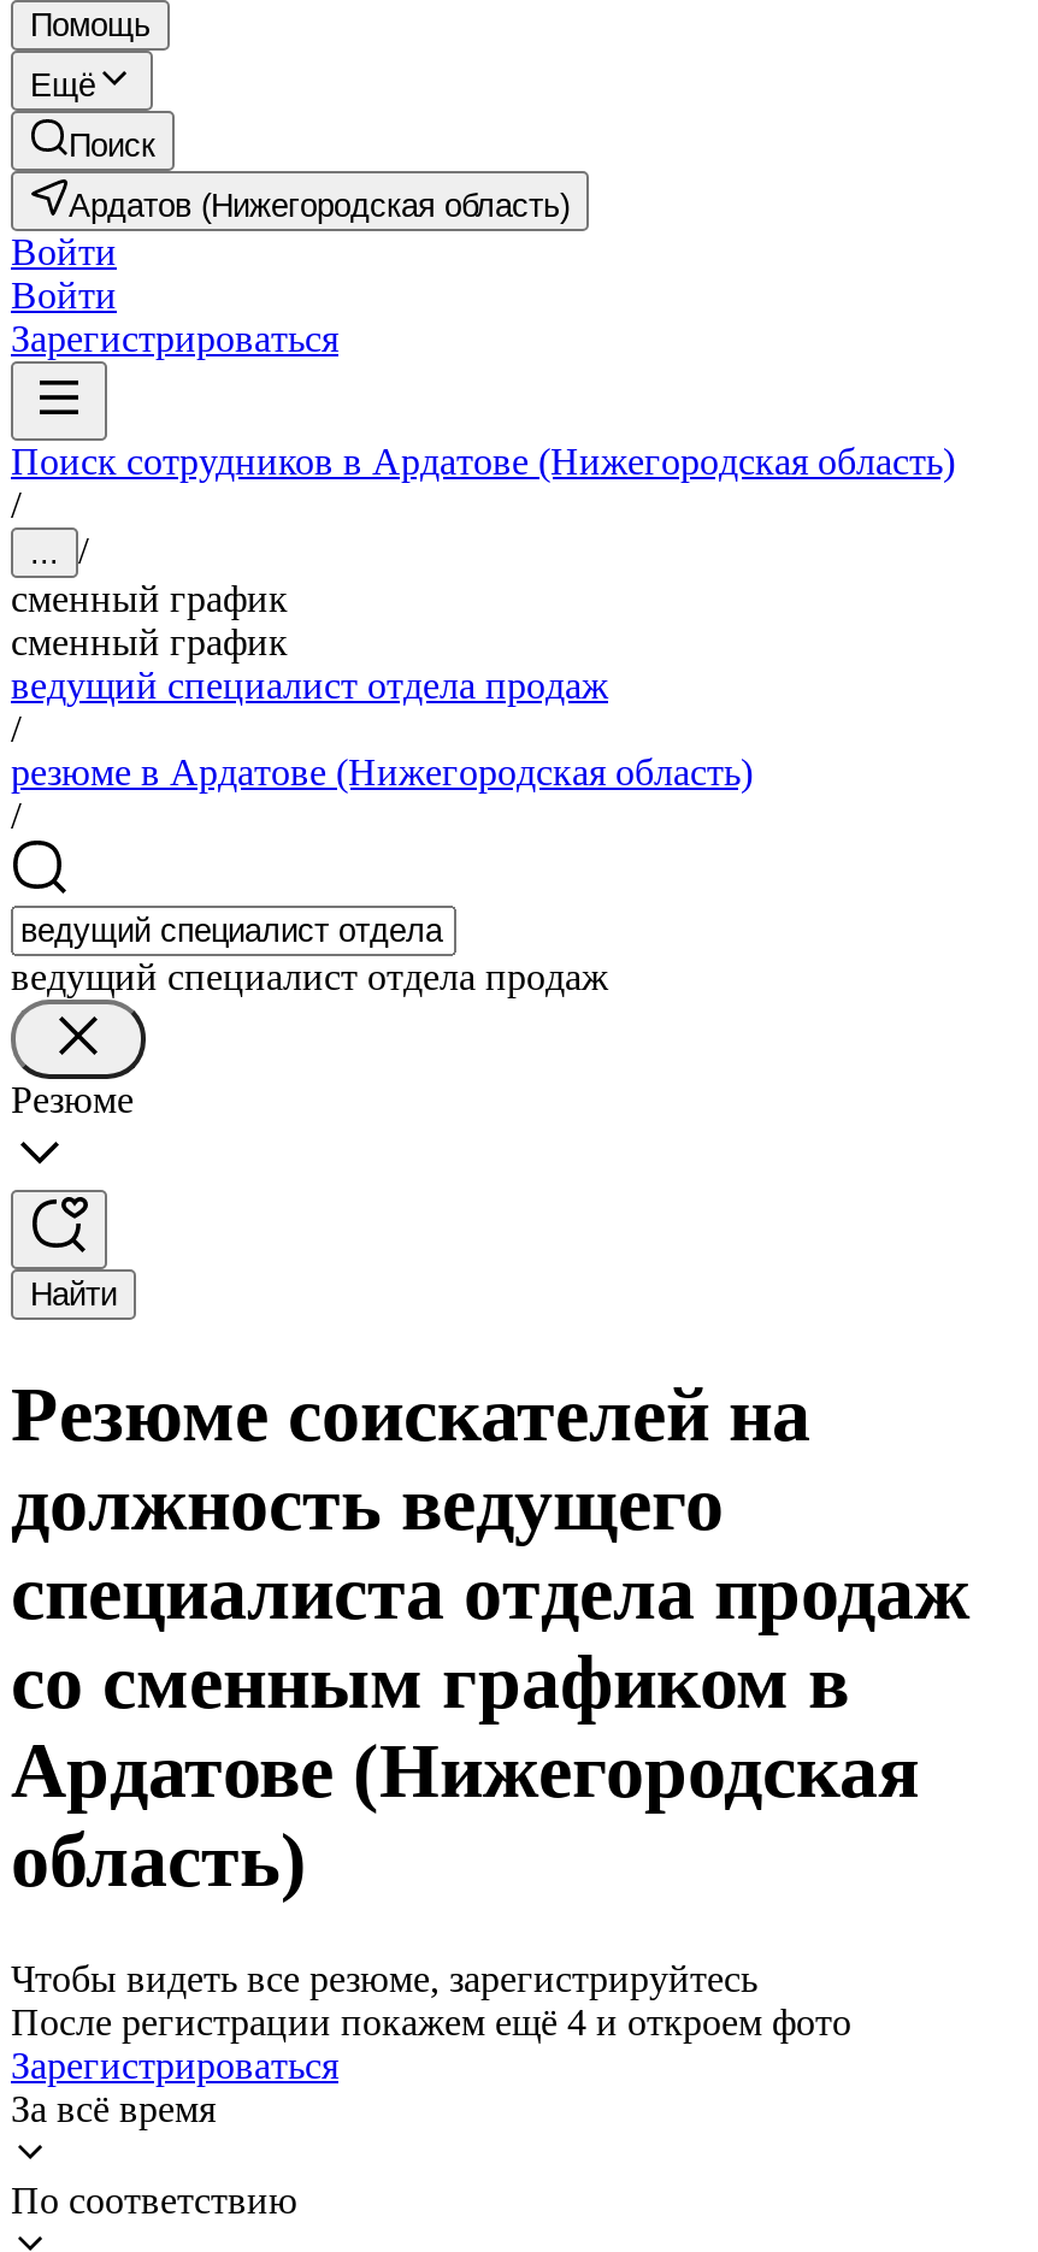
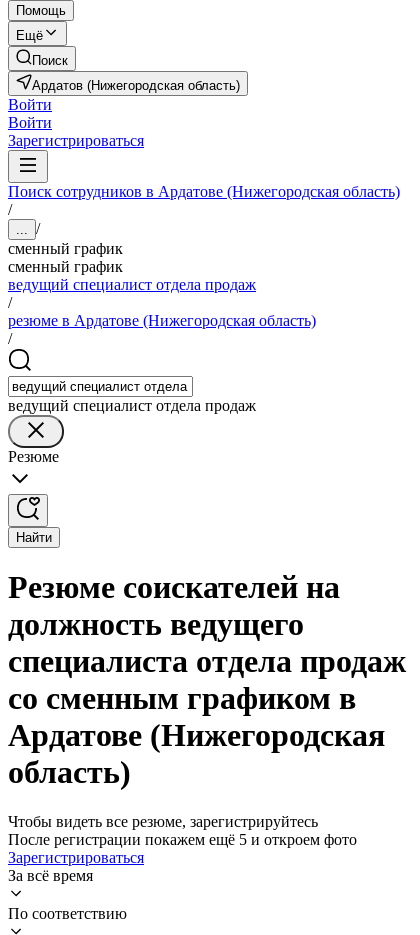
- После регистрации покажем ещё 4 и откроем фото
+ После регистрации покажем ещё 5 и откроем фото
